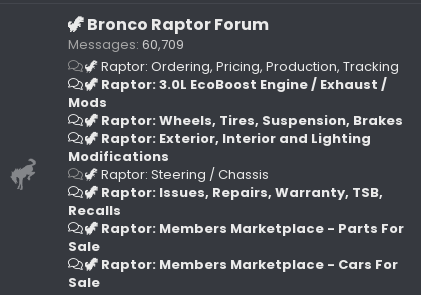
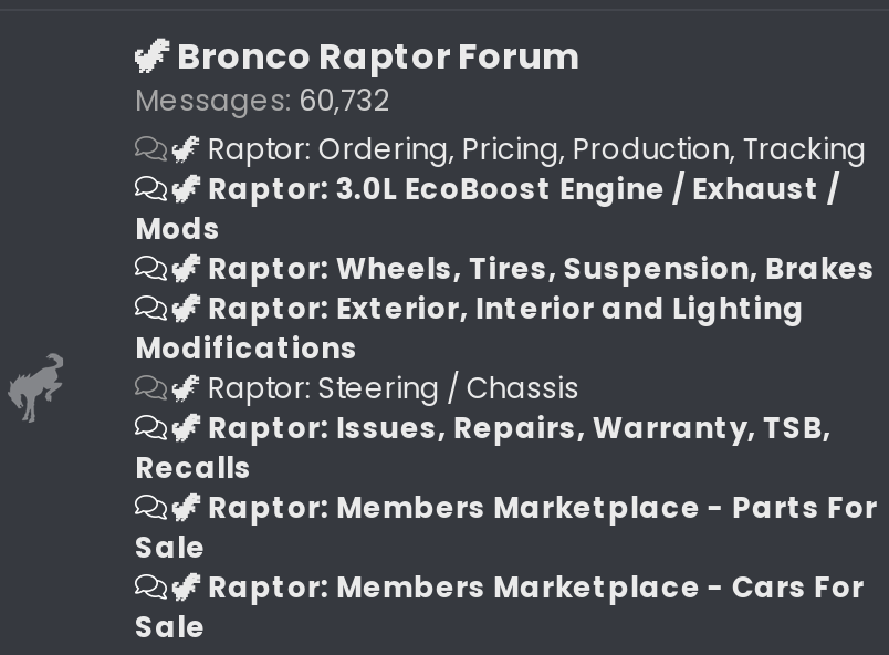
- Messages 60,709
+ Messages 60,732
